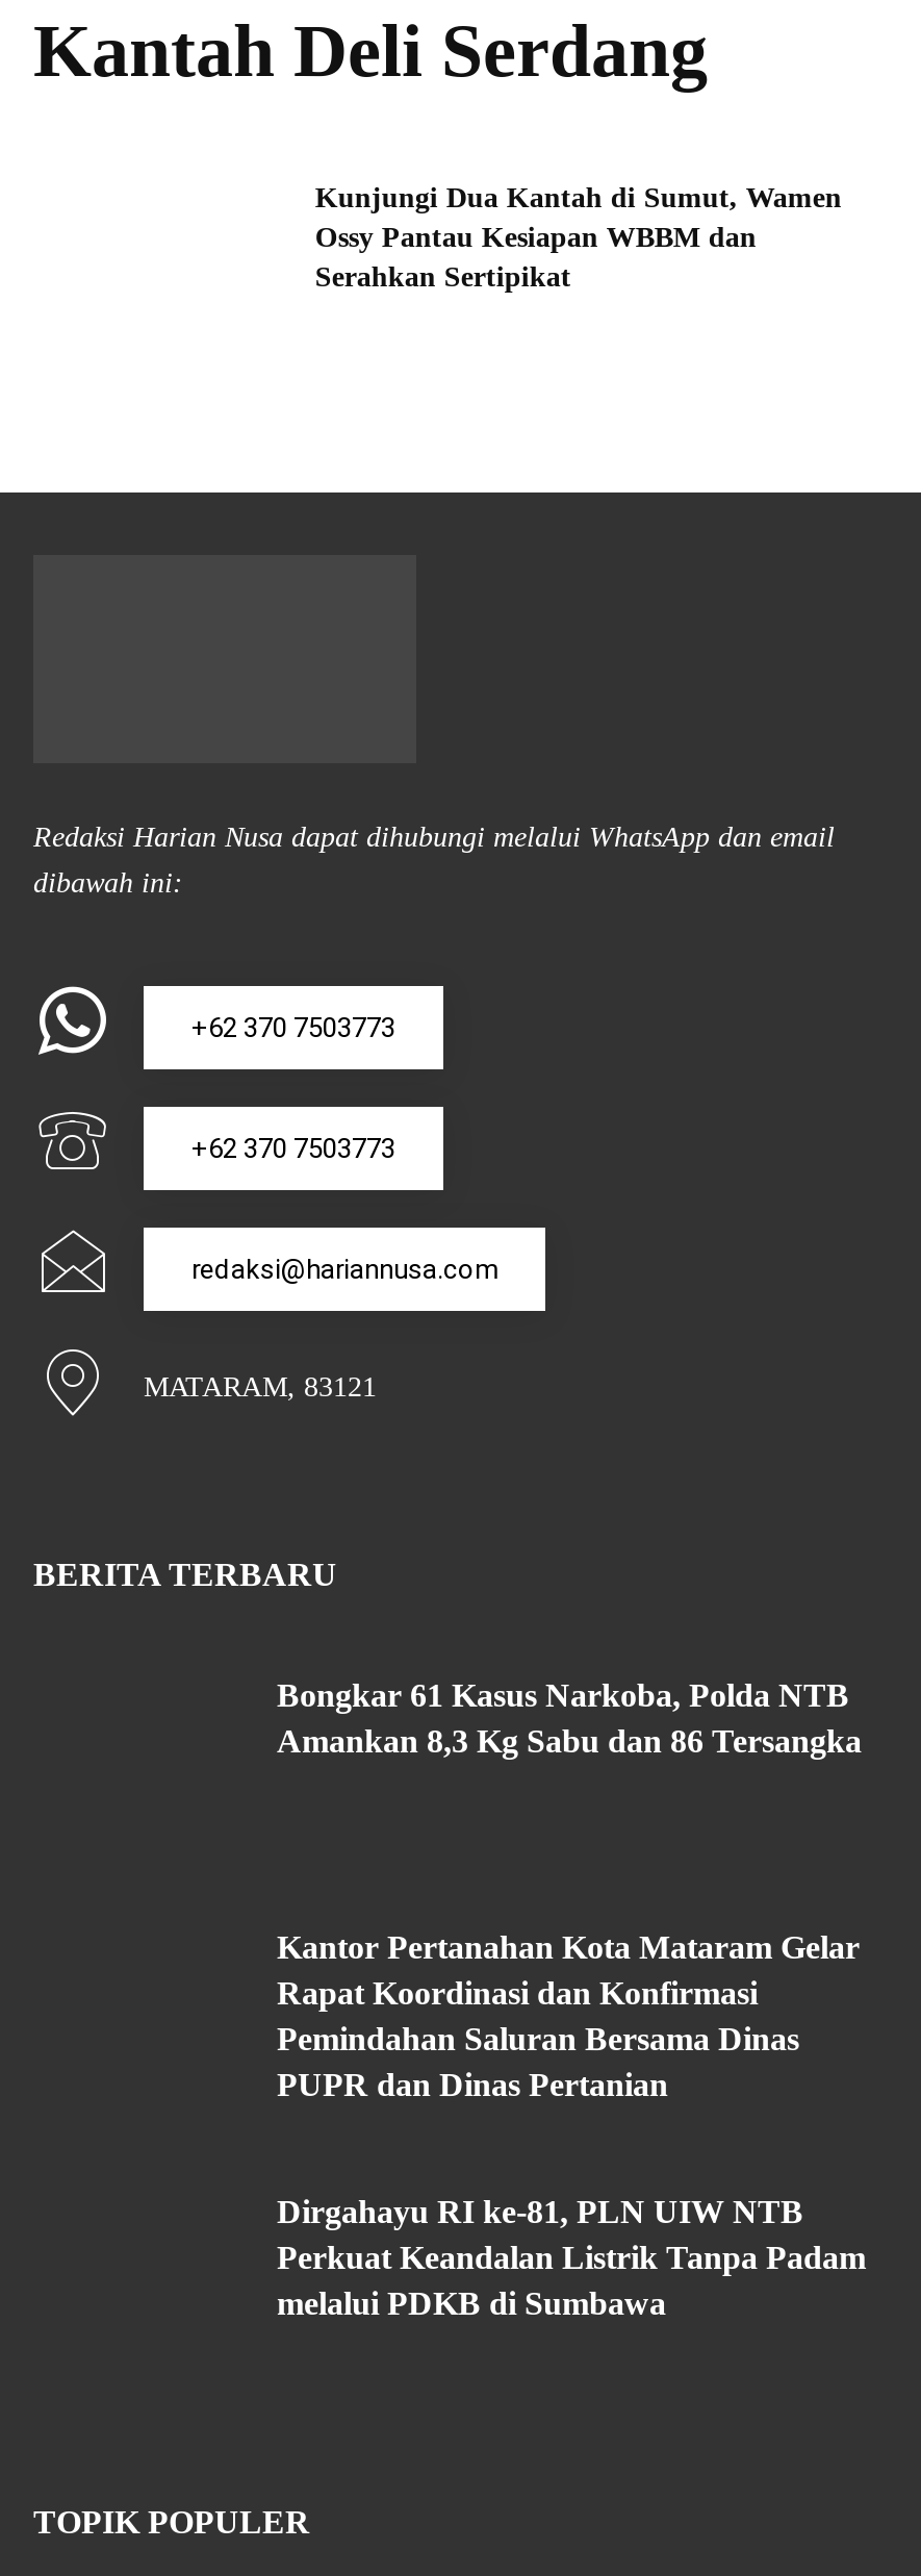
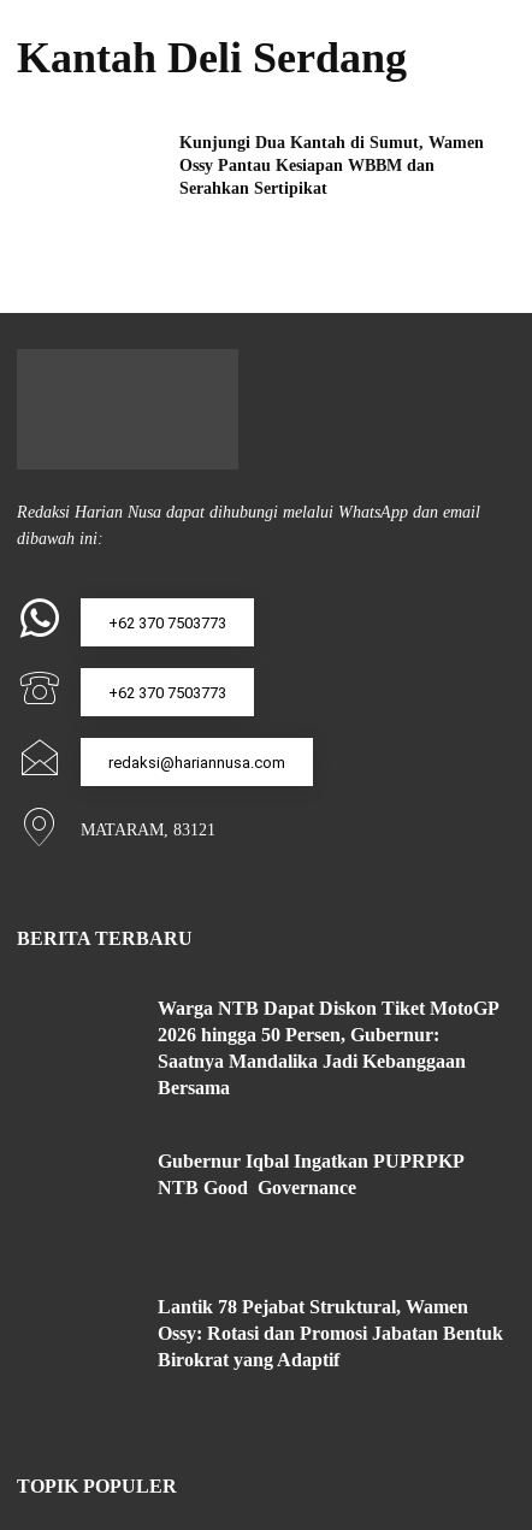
- Bongkar 61 Kasus Narkoba, Polda NTB
- Amankan 8,3 Kg Sabu dan 86 Tersangka
+ Warga NTB Dapat Diskon Tiket MotoGP
+ 2026 hingga 50 Persen, Gubernur:
+ Saatnya Mandalika Jadi Kebanggaan
+ Bersama

- Kantor Pertanahan Kota Mataram Gelar
- Rapat Koordinasi dan Konfirmasi
- Pemindahan Saluran Bersama Dinas
- PUPR dan Dinas Pertanian
+ Gubernur Iqbal Ingatkan PUPRPKP
+ NTB Good Governance

- Dirgahayu RI ke-81, PLN UIW NTB
- Perkuat Keandalan Listrik Tanpa Padam
- melalui PDKB di Sumbawa
+ Lantik 78 Pejabat Struktural, Wamen
+ Ossy: Rotasi dan Promosi Jabatan Bentuk
+ Birokrat yang Adaptif
